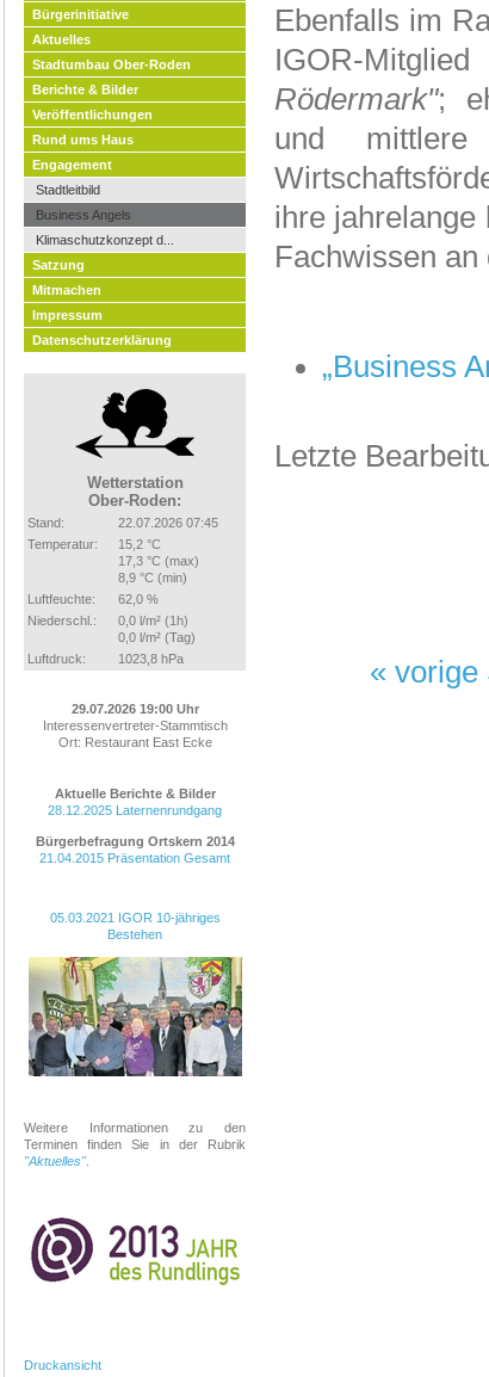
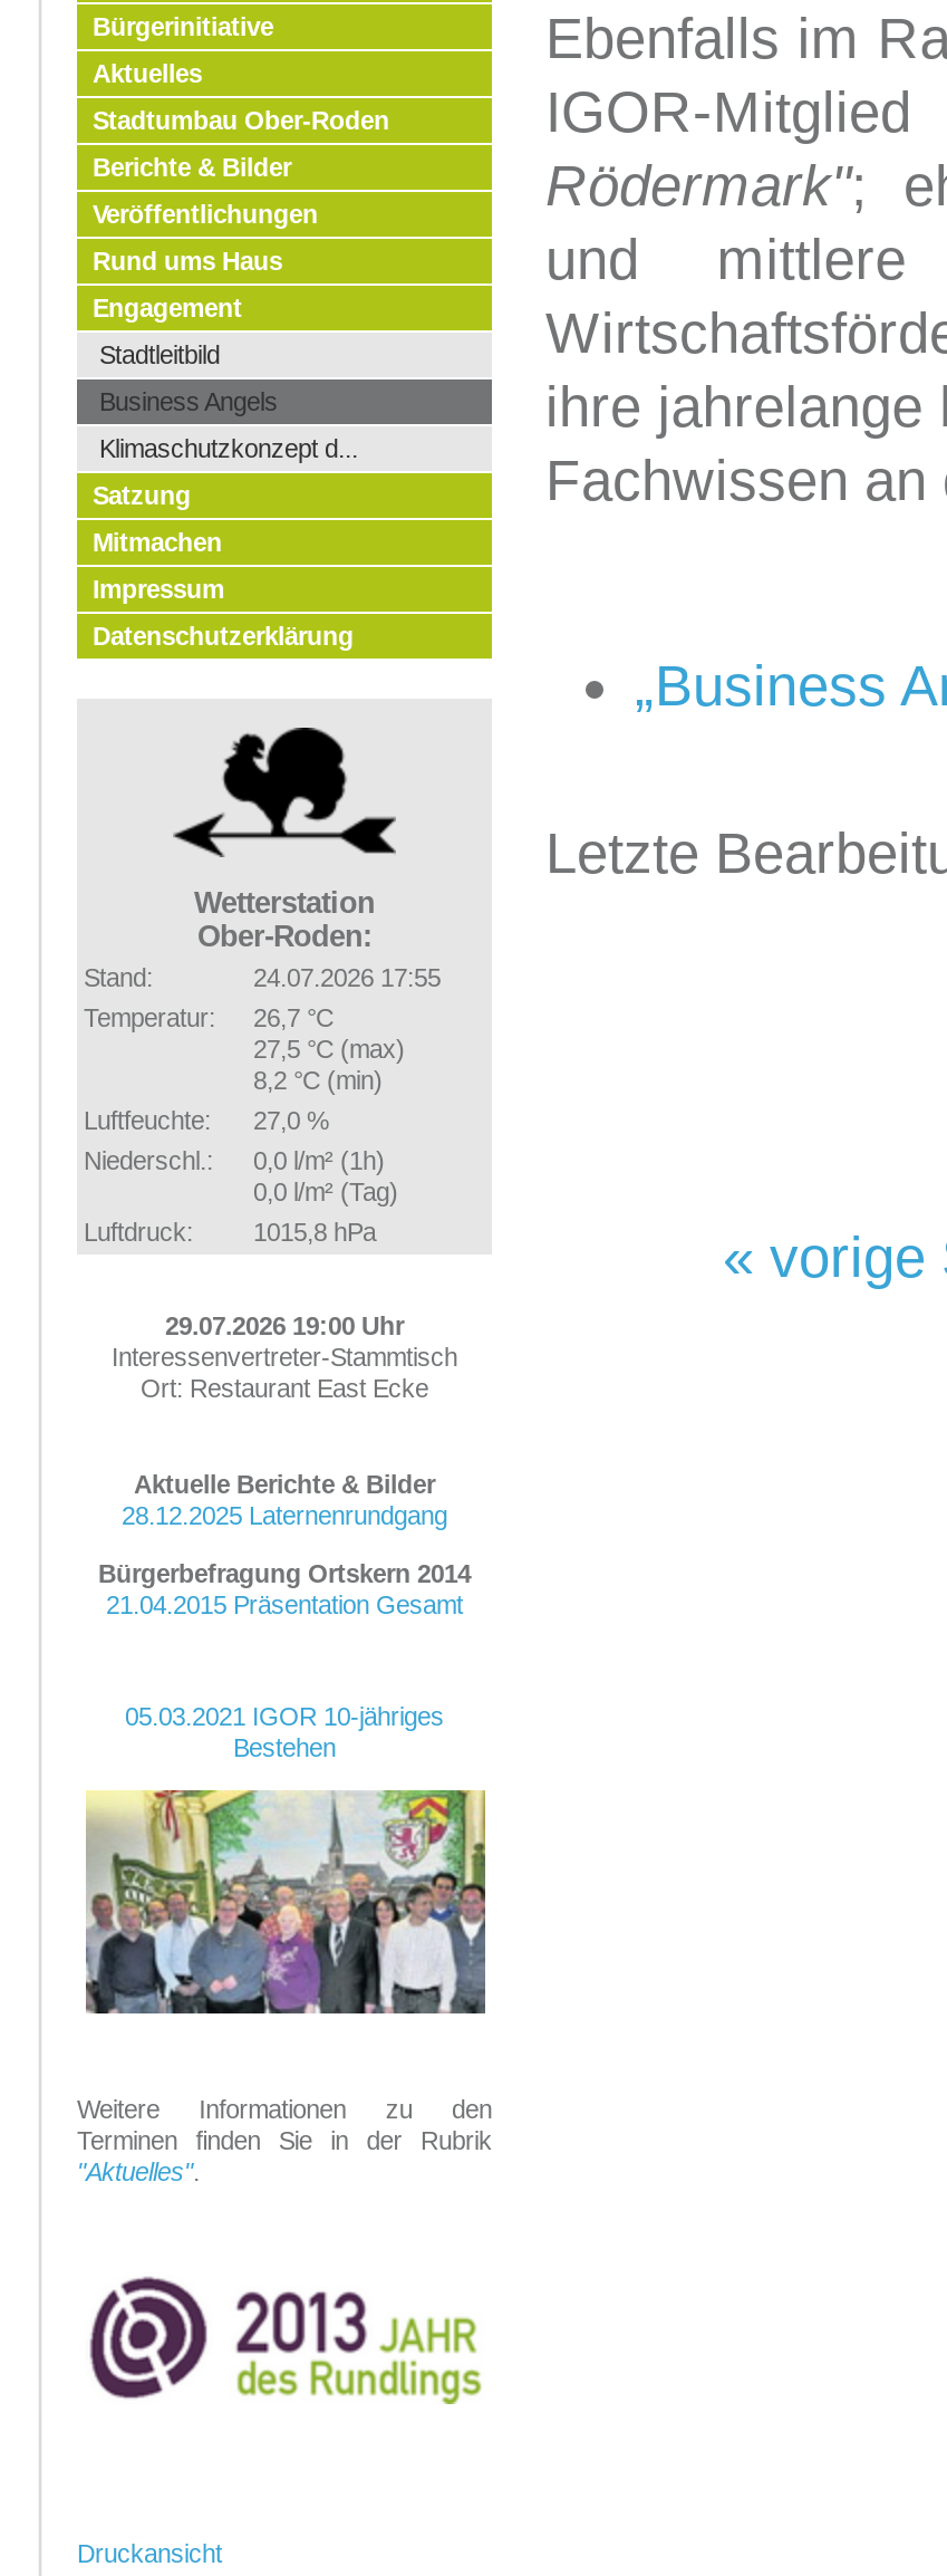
- 22.07.2026 07:45
+ 24.07.2026 17:55

- Temperatur: 15,2 °C
+ Temperatur: 26,7 °C

- 17,3 °C (max)
+ 27,5 °C (max)

- 8,9 °C (min)
+ 8,2 °C (min)

- Luftfeuchte: 62,0 %
+ Luftfeuchte: 27,0 %

- 1023,8 hPa
+ 1015,8 hPa
